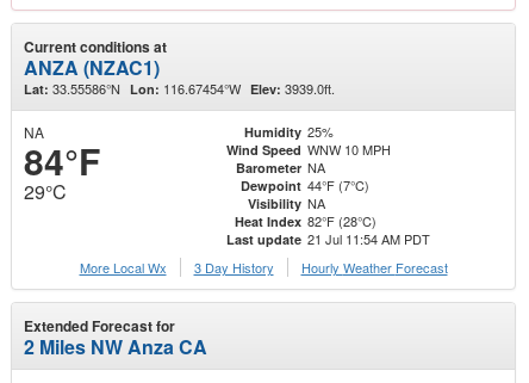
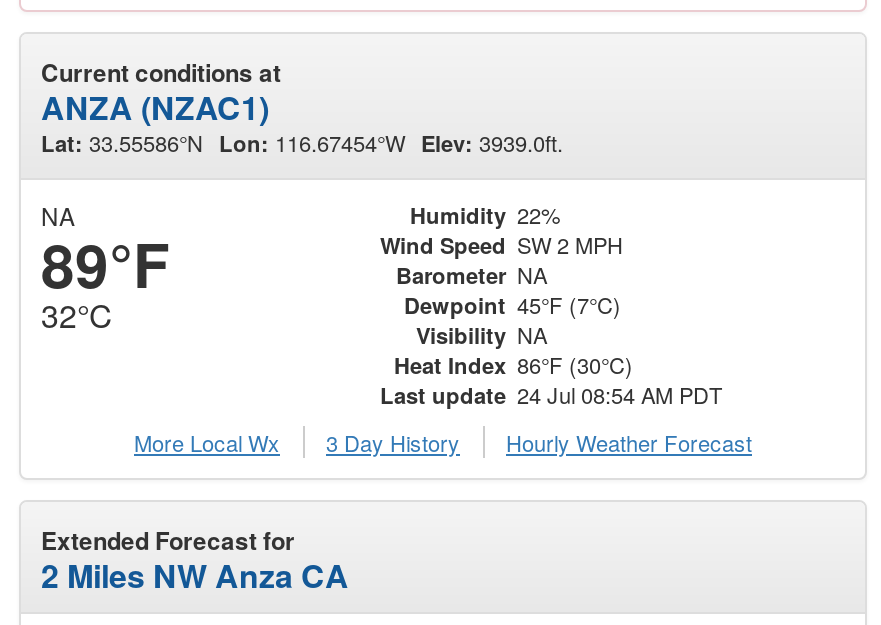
- Humidity 25%
- Wind Speed WNW 10 MPH
+ Humidity 22%
+ Wind Speed SW 2 MPH

- 84°F
- 29°C
+ 89°F
+ 32°C

- Dewpoint 44°F (7°C)
+ Dewpoint 45°F (7°C)

- Heat Index 82°F (28°C)
+ Heat Index 86°F (30°C)

- Last update 21 Jul 11:54 AM PDT
+ Last update 24 Jul 08:54 AM PDT
